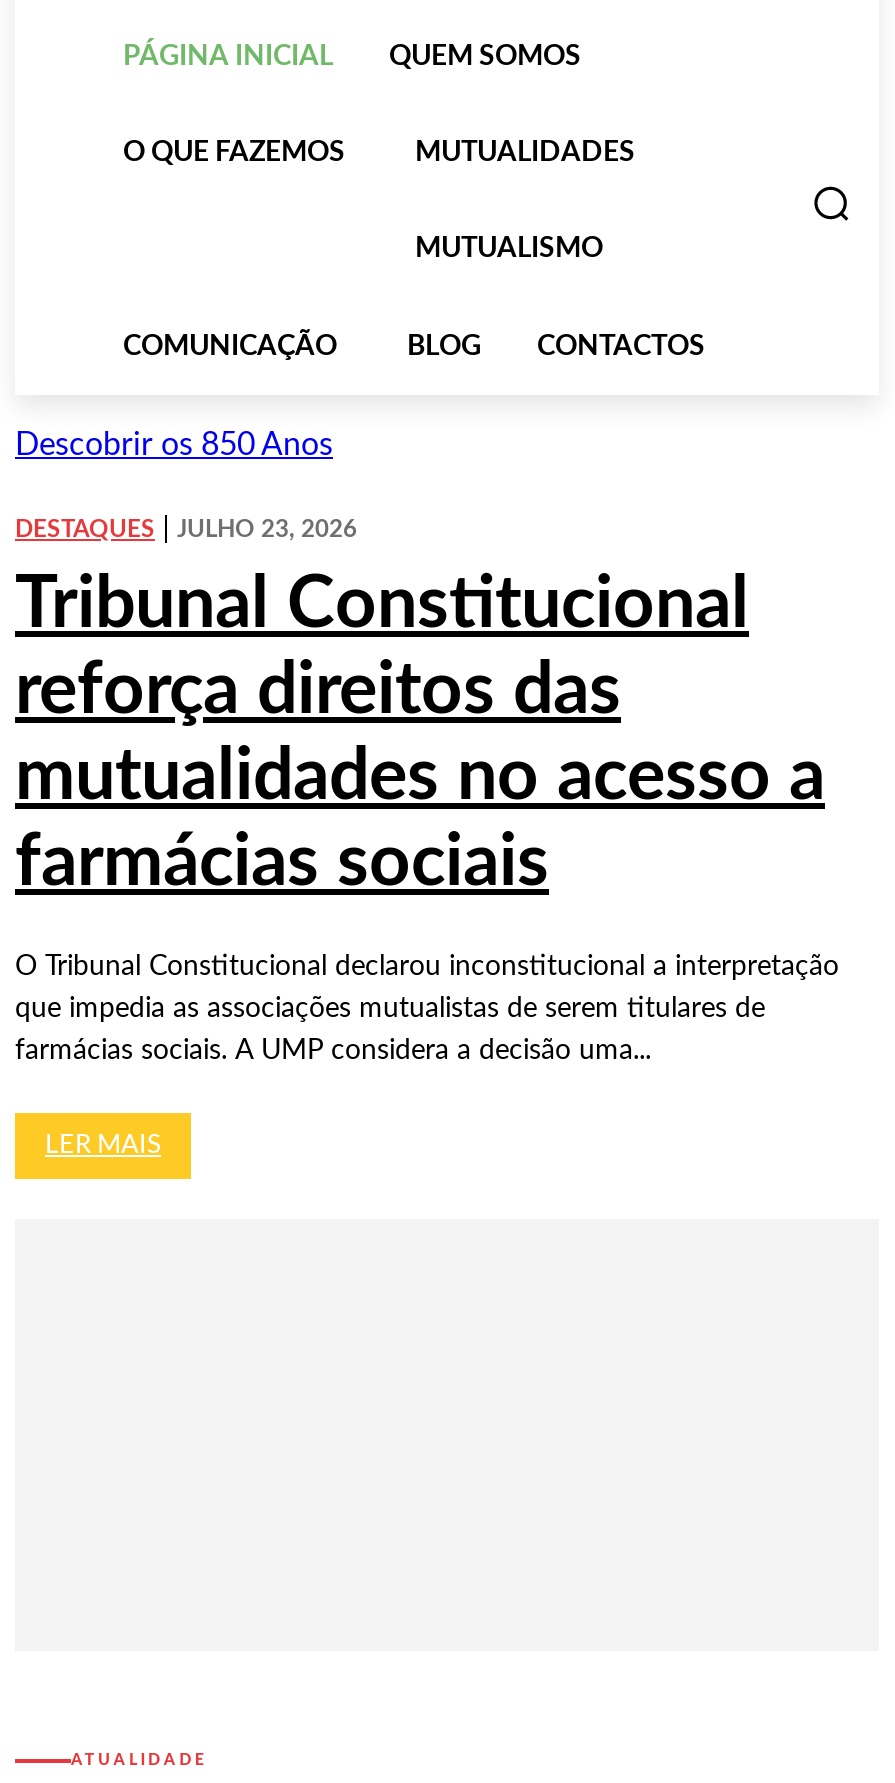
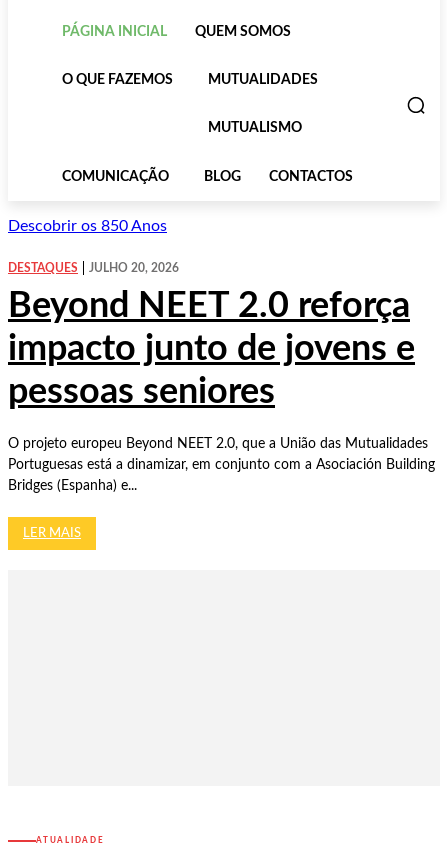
- JULHO 23, 2026
- Tribunal Constitucional
- reforça direitos das
- mutualidades no acesso a
- farmácias sociais
+ JULHO 20, 2026
+ Beyond NEET 2.0 reforça
+ impacto junto de jovens e
+ pessoas seniores

- O Tribunal Constitucional declarou inconstitucional a interpretação
+ O projeto europeu Beyond NEET 2.0, que a União das Mutualidades

- que impedia as associações mutualistas de serem titulares de
+ Portuguesas está a dinamizar, em conjunto com a Asociación Building

- farmácias sociais. A UMP considera a decisão uma...
+ Bridges (Espanha) e...
